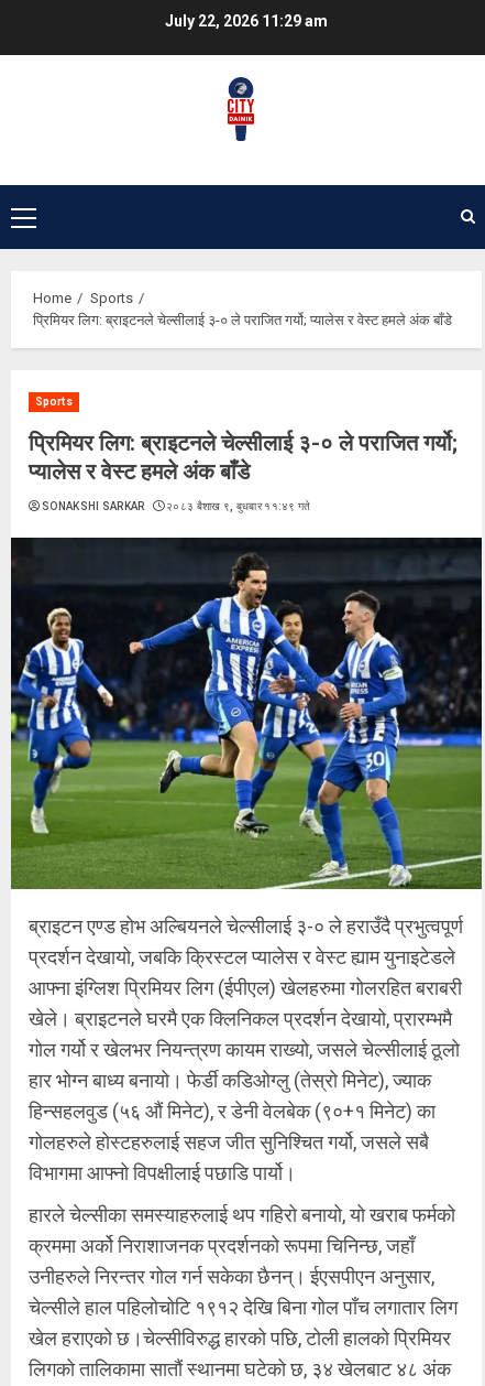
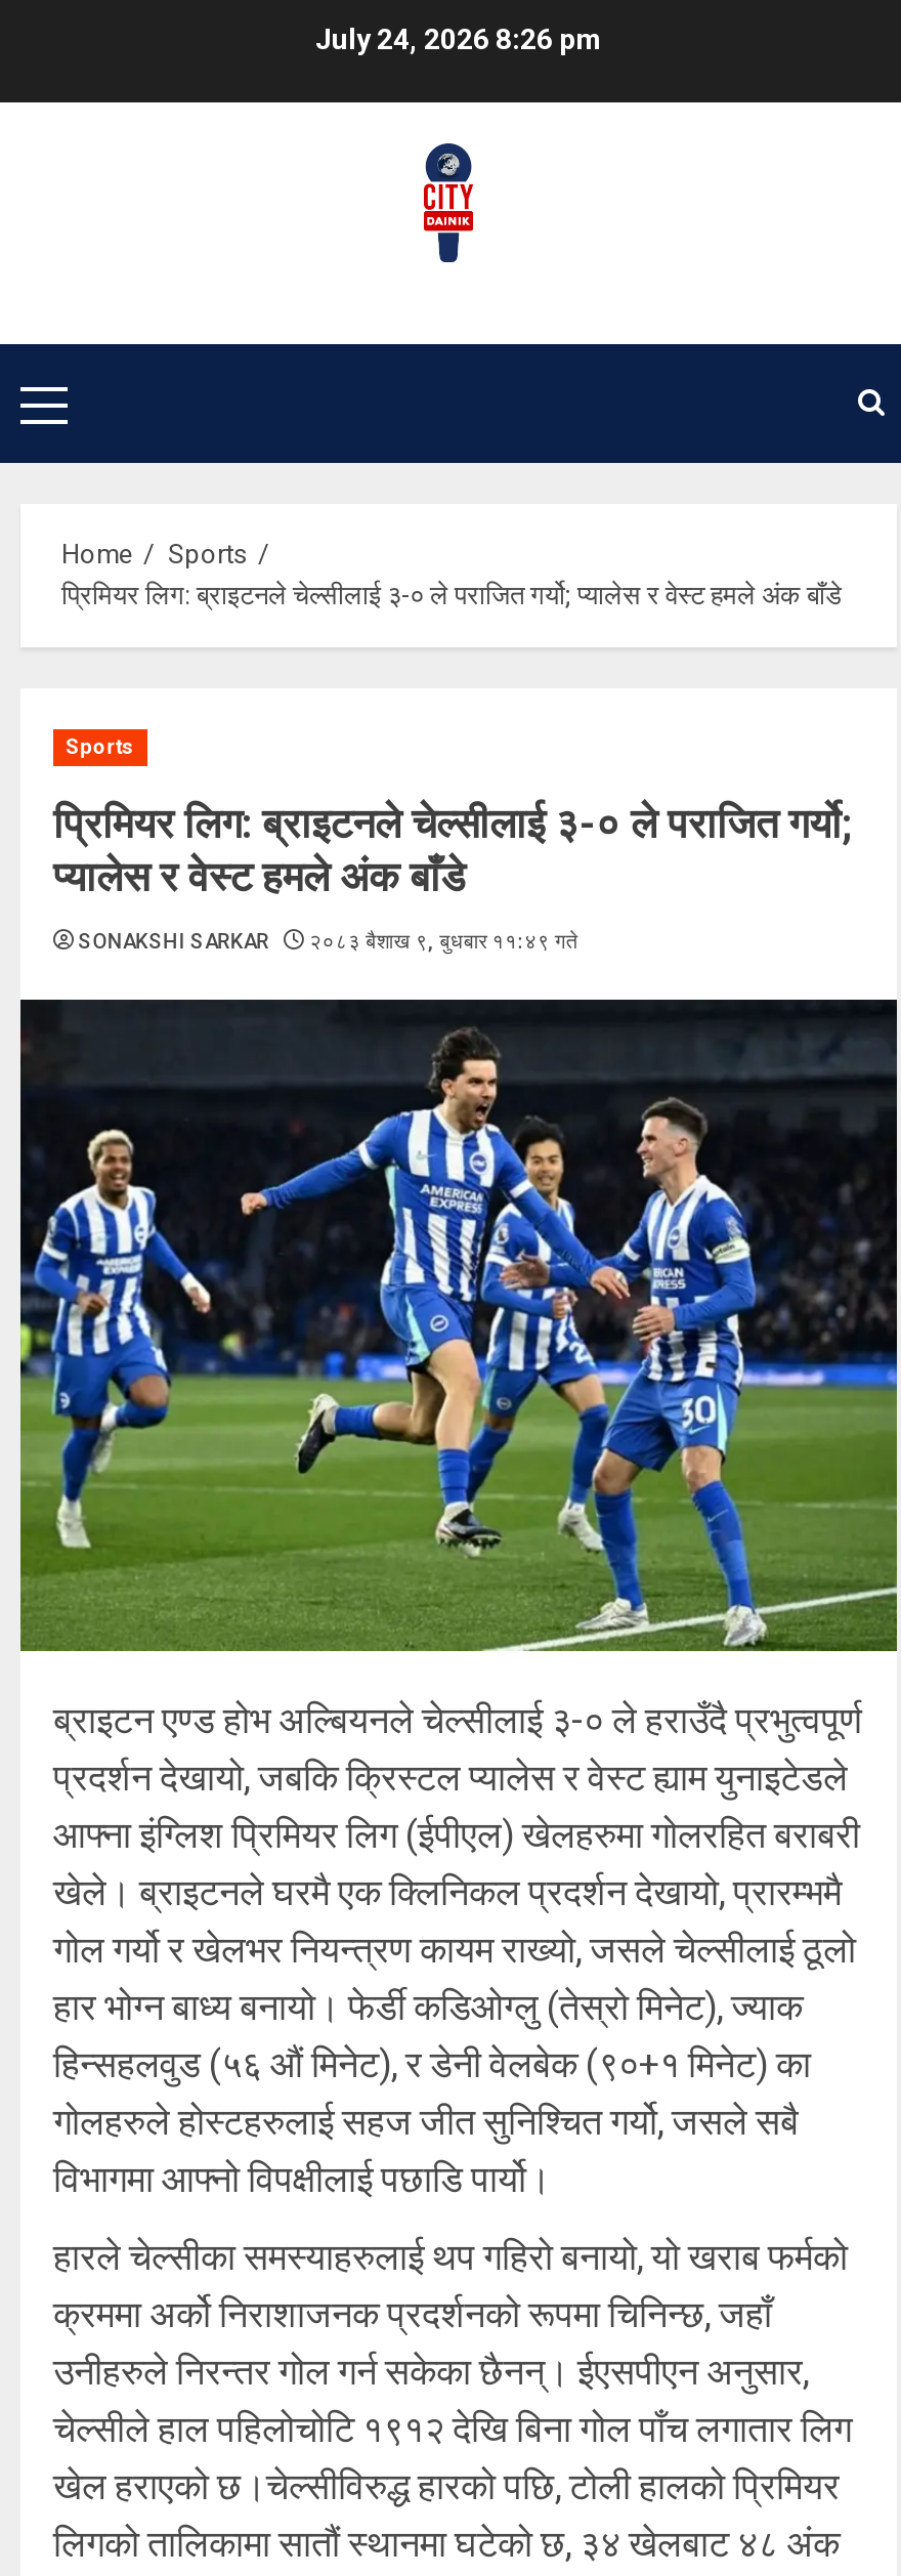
- July 22, 2026 11:29 am
+ July 24, 2026 8:26 pm
